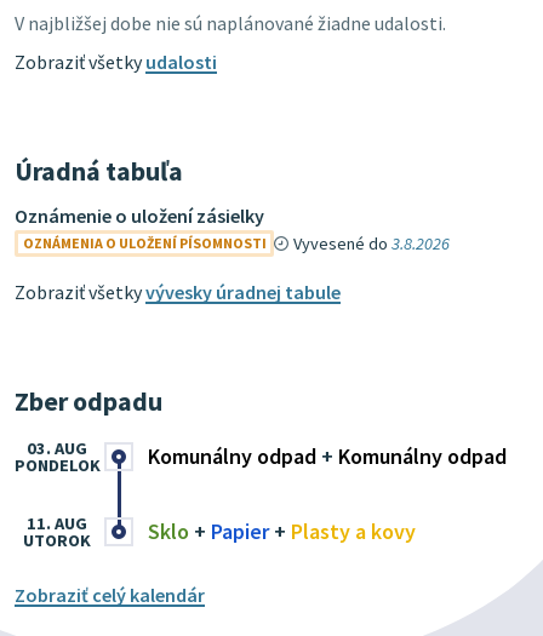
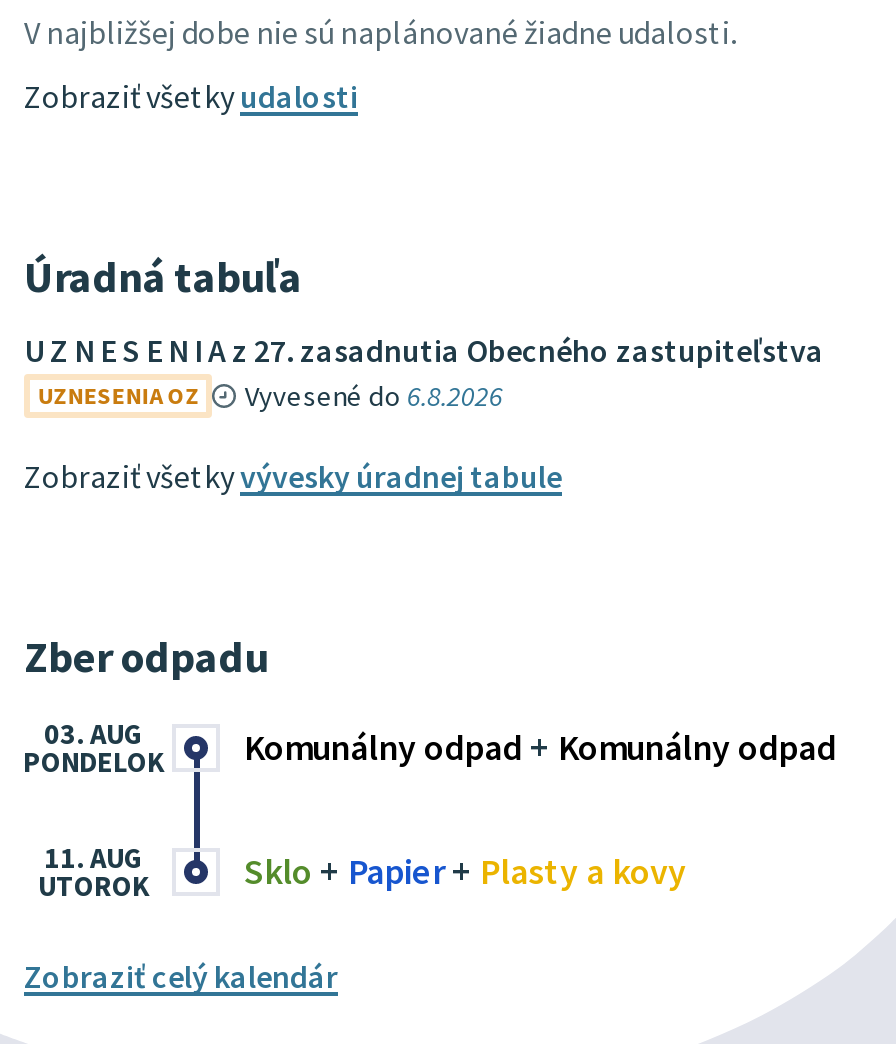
- Oznámenie o uložení zásielky
- OZNÁMENIA O ULOŽENÍ PÍSOMNOSTI
- Vyvesené do 3.8.2026
+ U Z N E S E N I A z 27. zasadnutia Obecného zastupiteľstva
+ UZNESENIA OZ
+ Vyvesené do 6.8.2026
